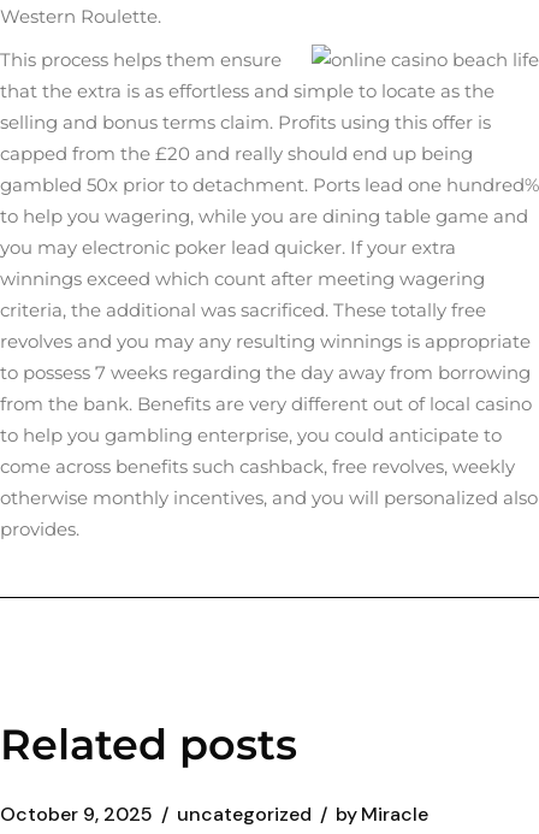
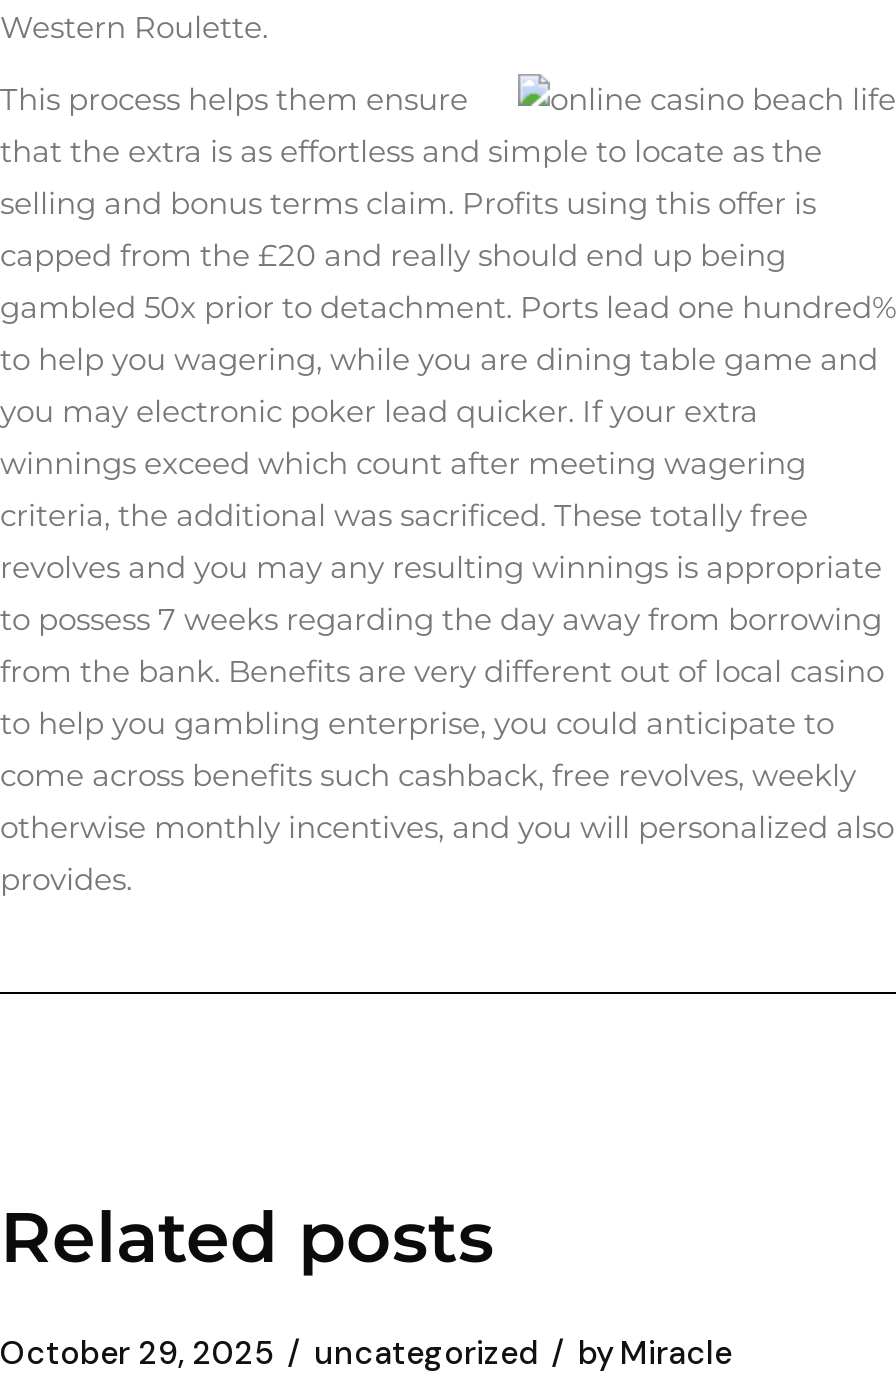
- October 9, 2025 uncategorized by Miracle
+ October 29, 2025 uncategorized by Miracle
